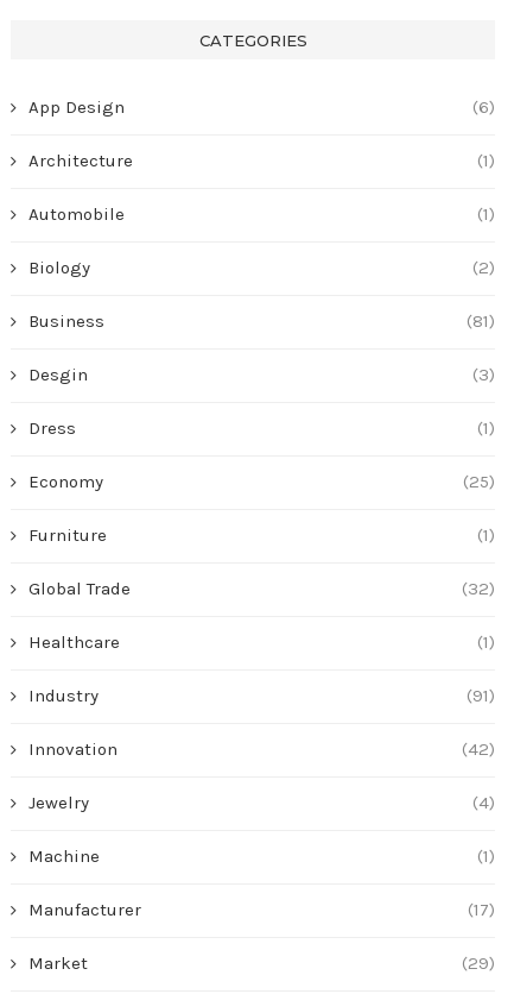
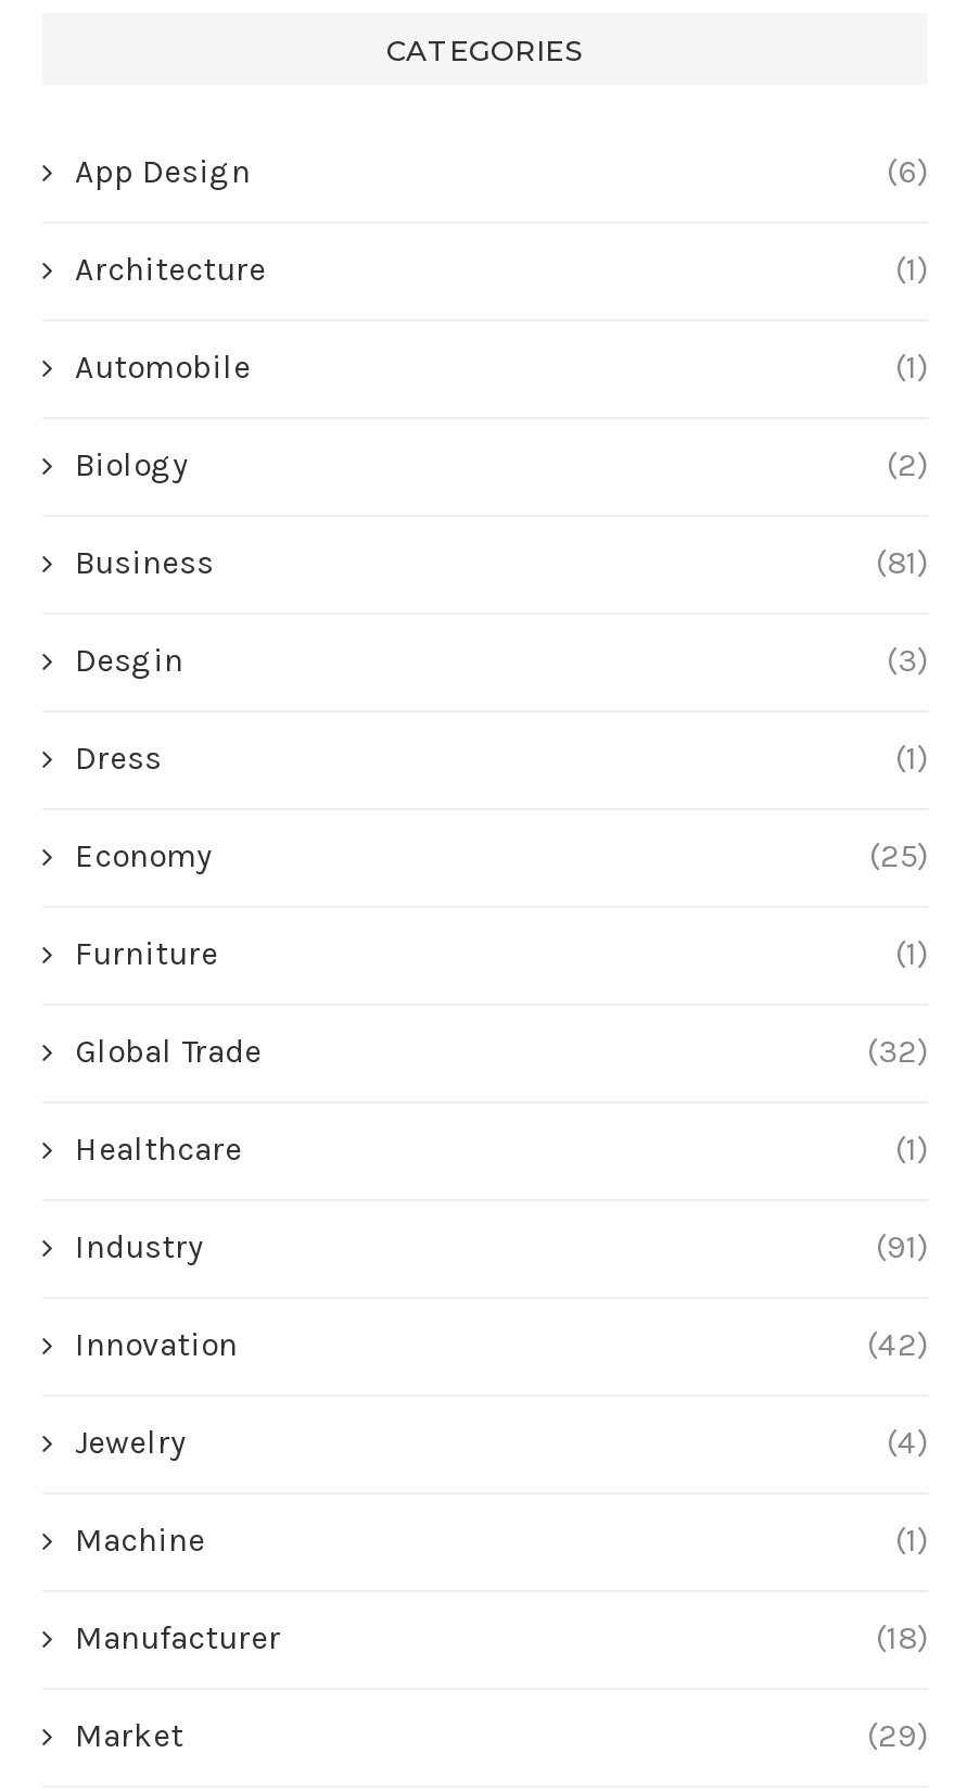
- (17)
+ (18)
